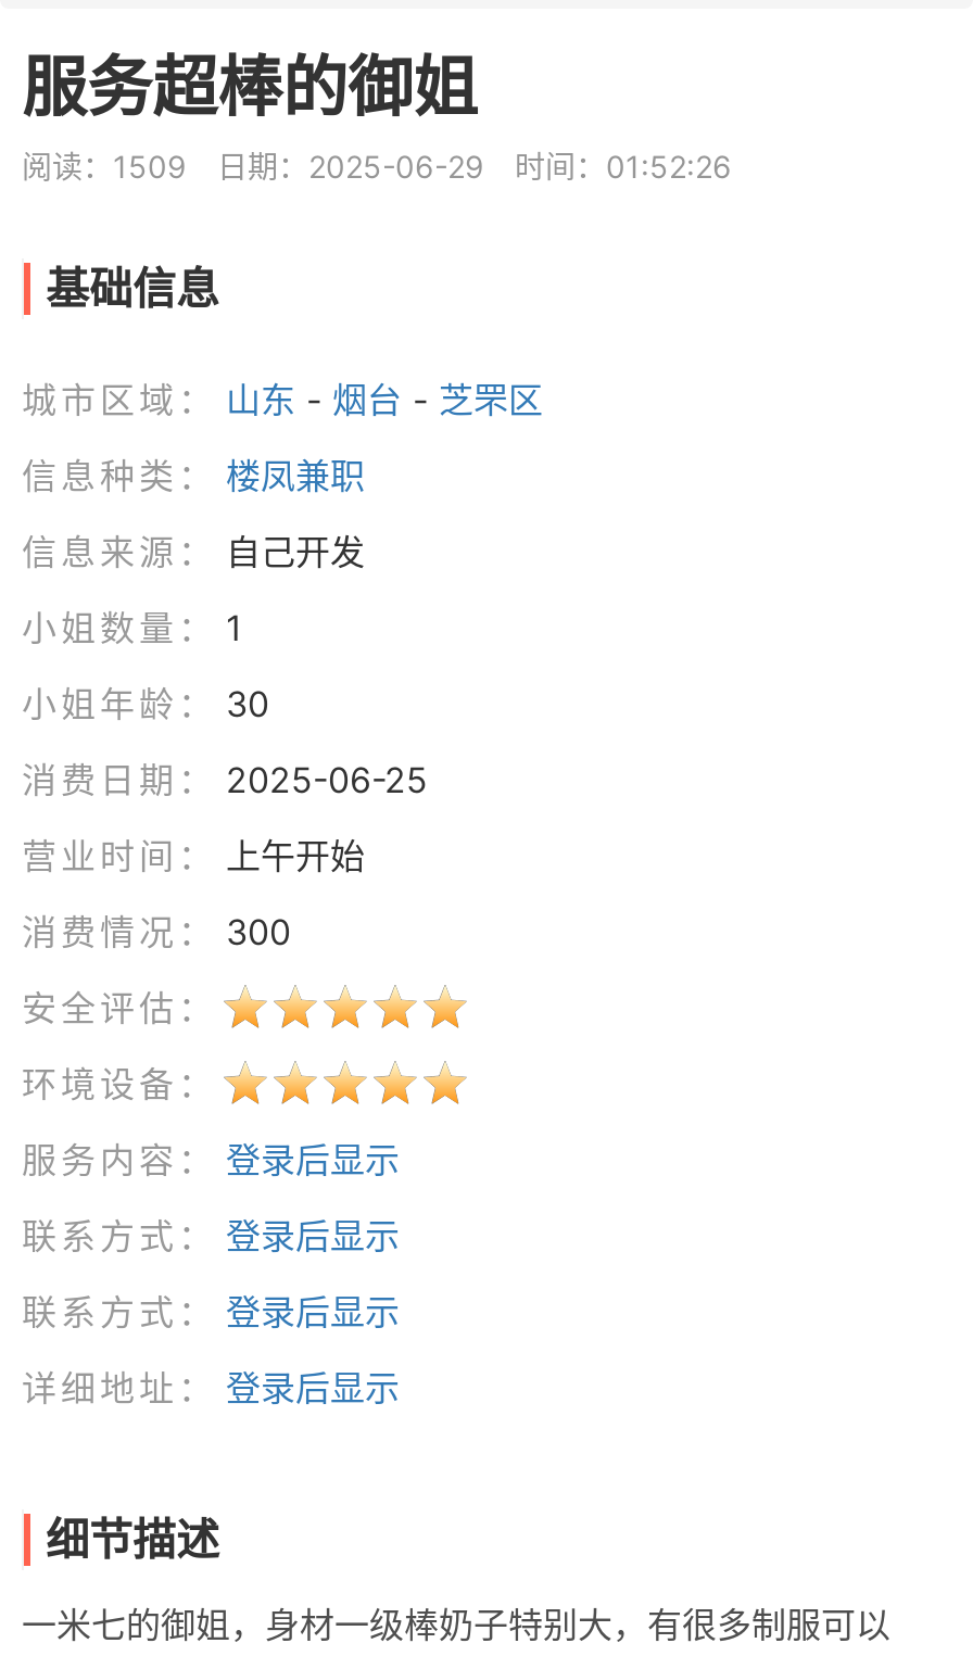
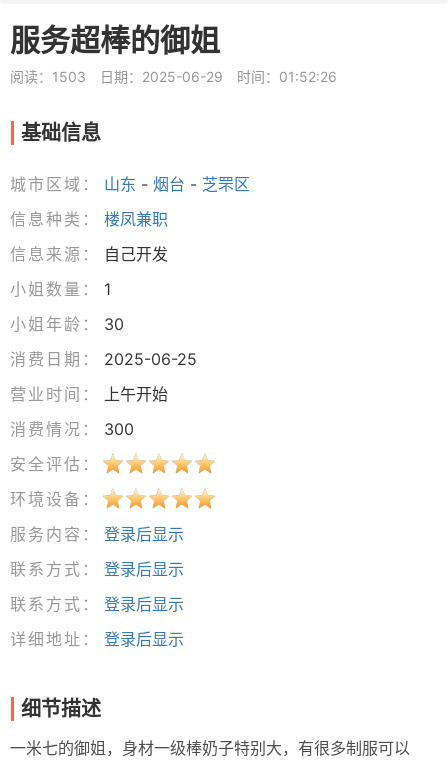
- 阅读：1509 日期：2025-06-29 时间：01:52:26
+ 阅读：1503 日期：2025-06-29 时间：01:52:26
